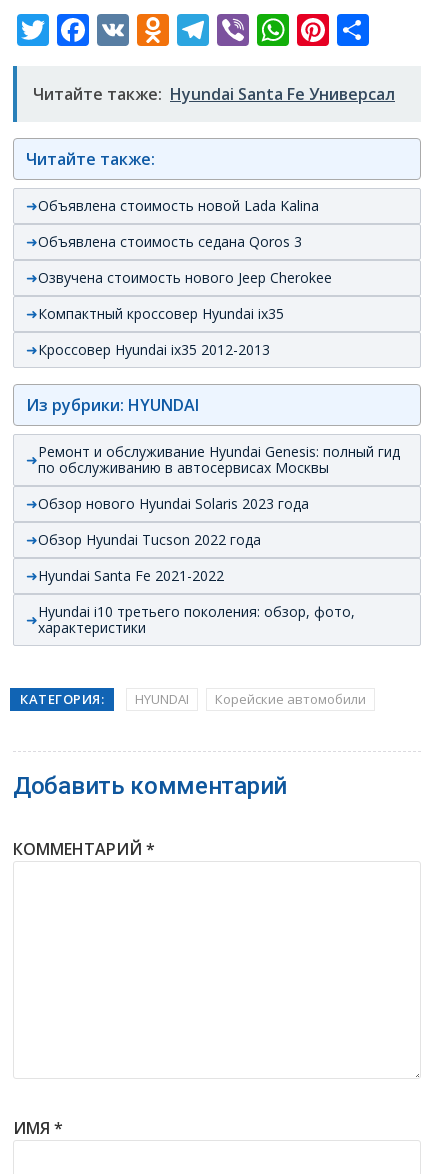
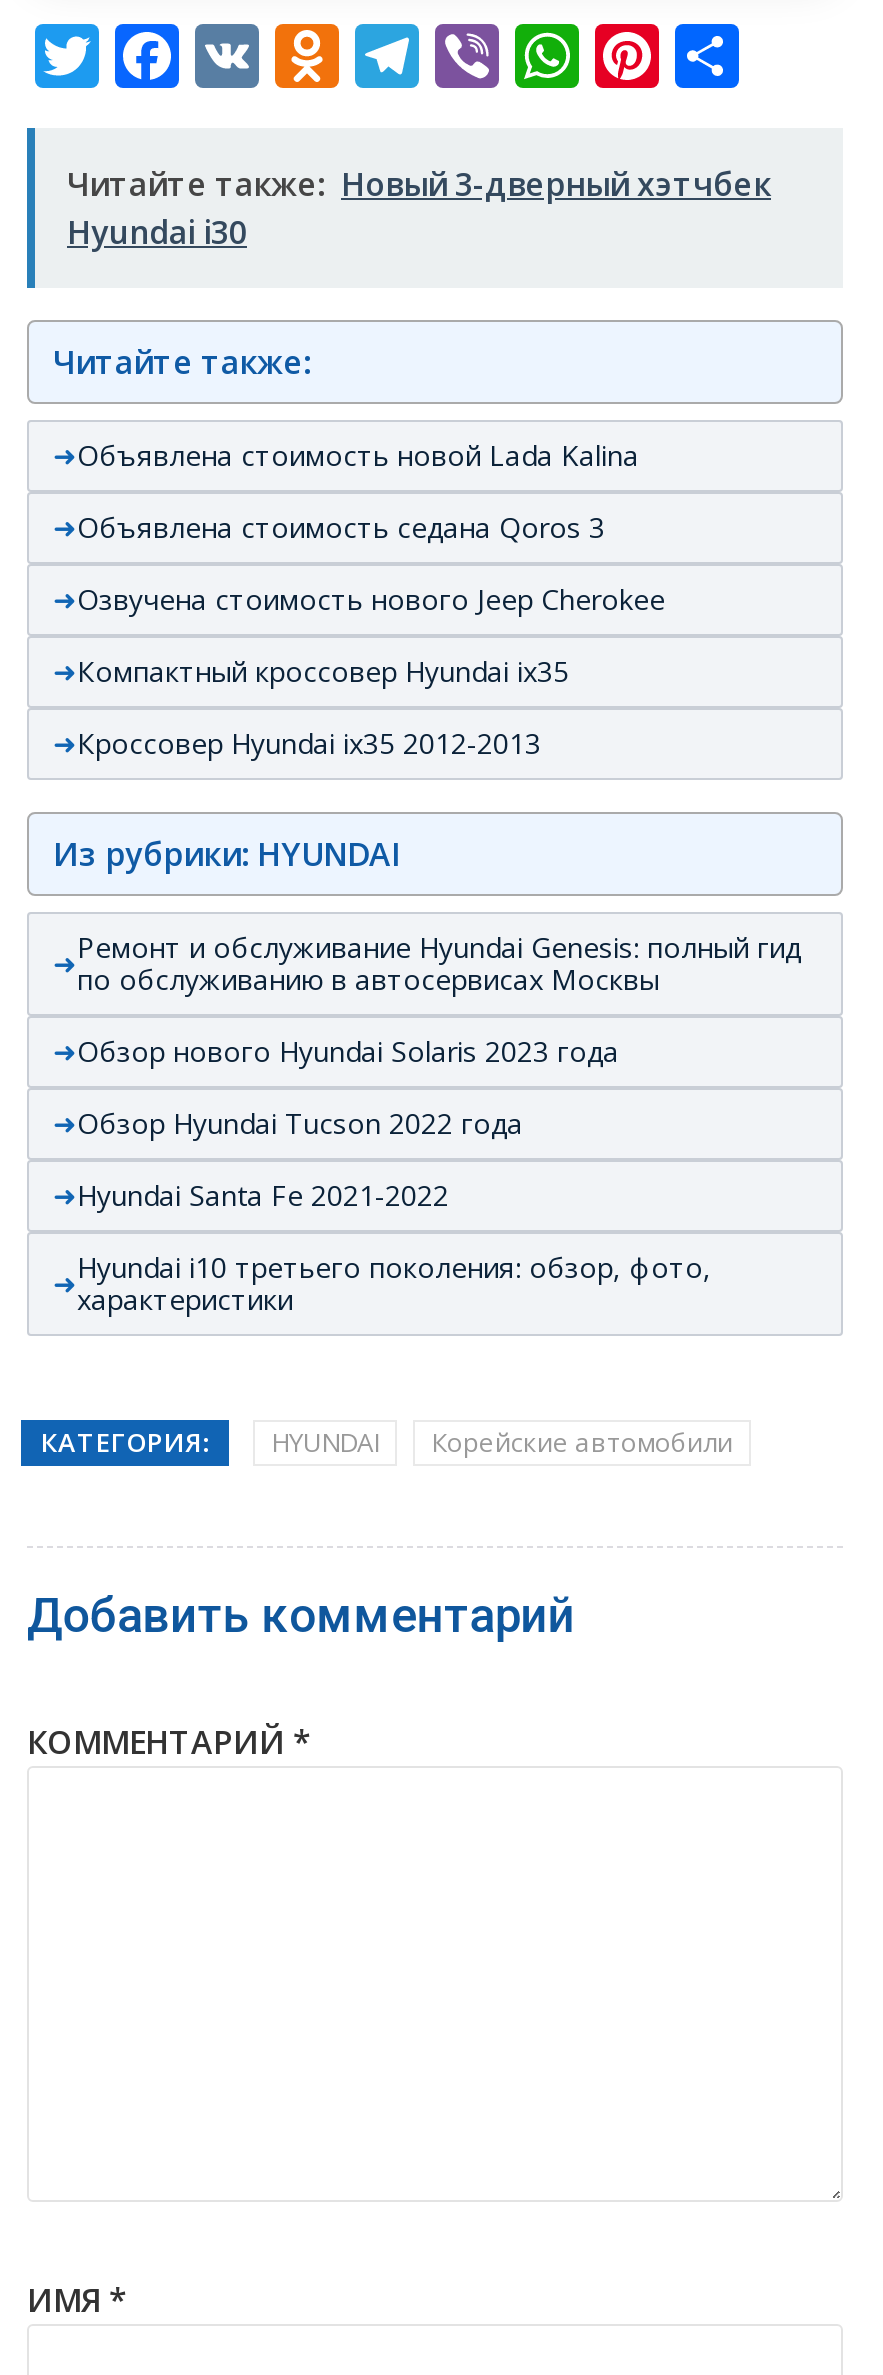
- Читайте также: Hyundai Santa Fe Универсал
+ Читайте также: Новый 3-дверный хэтчбек
+ Hyundai i30
